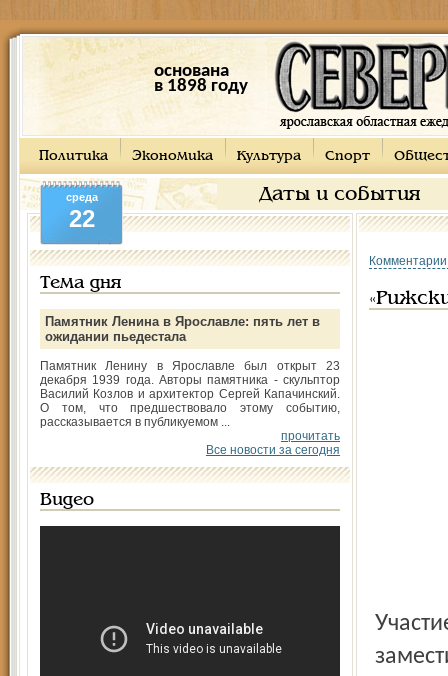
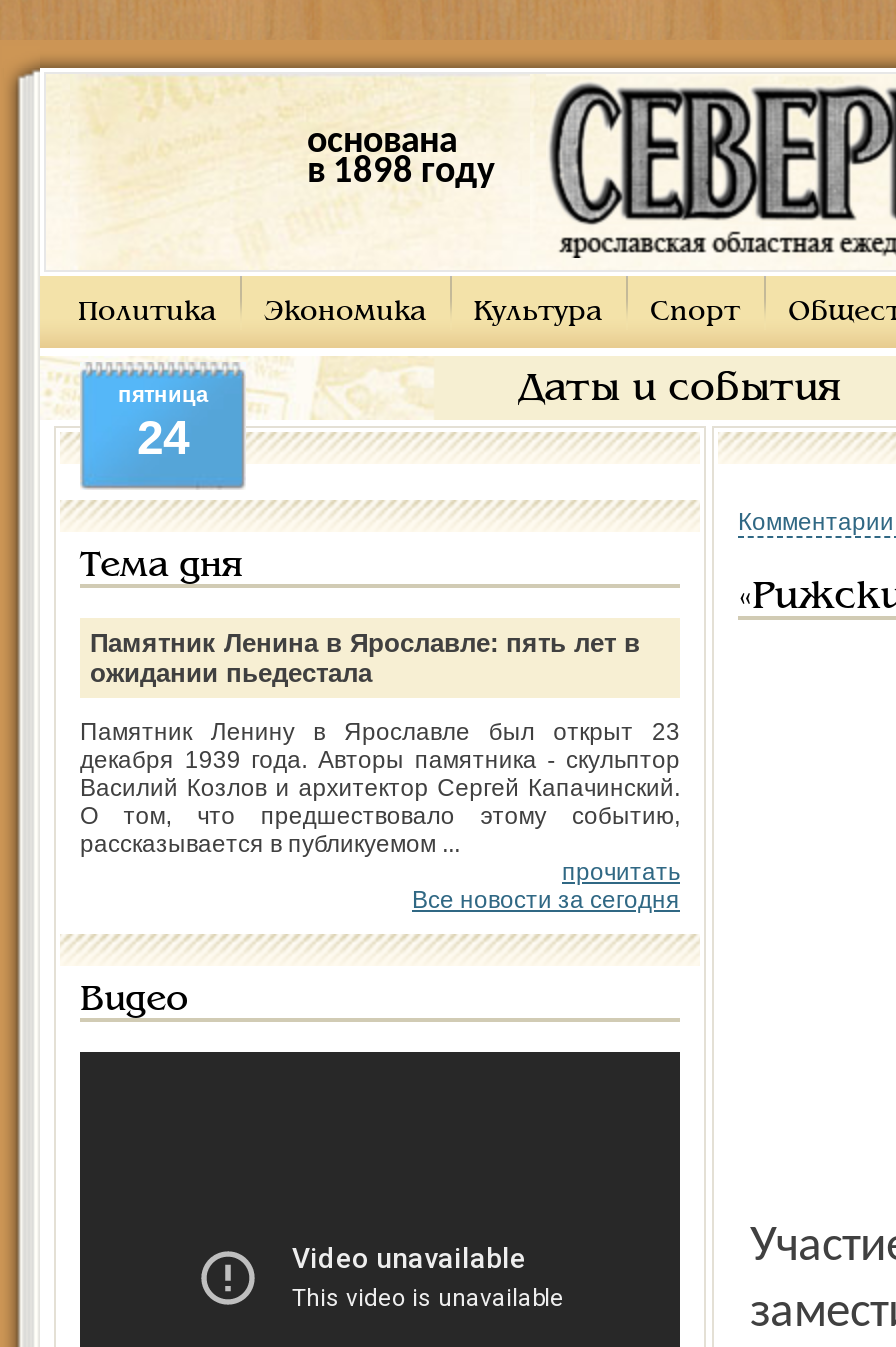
- среда
- 22
+ пятница
+ 24
